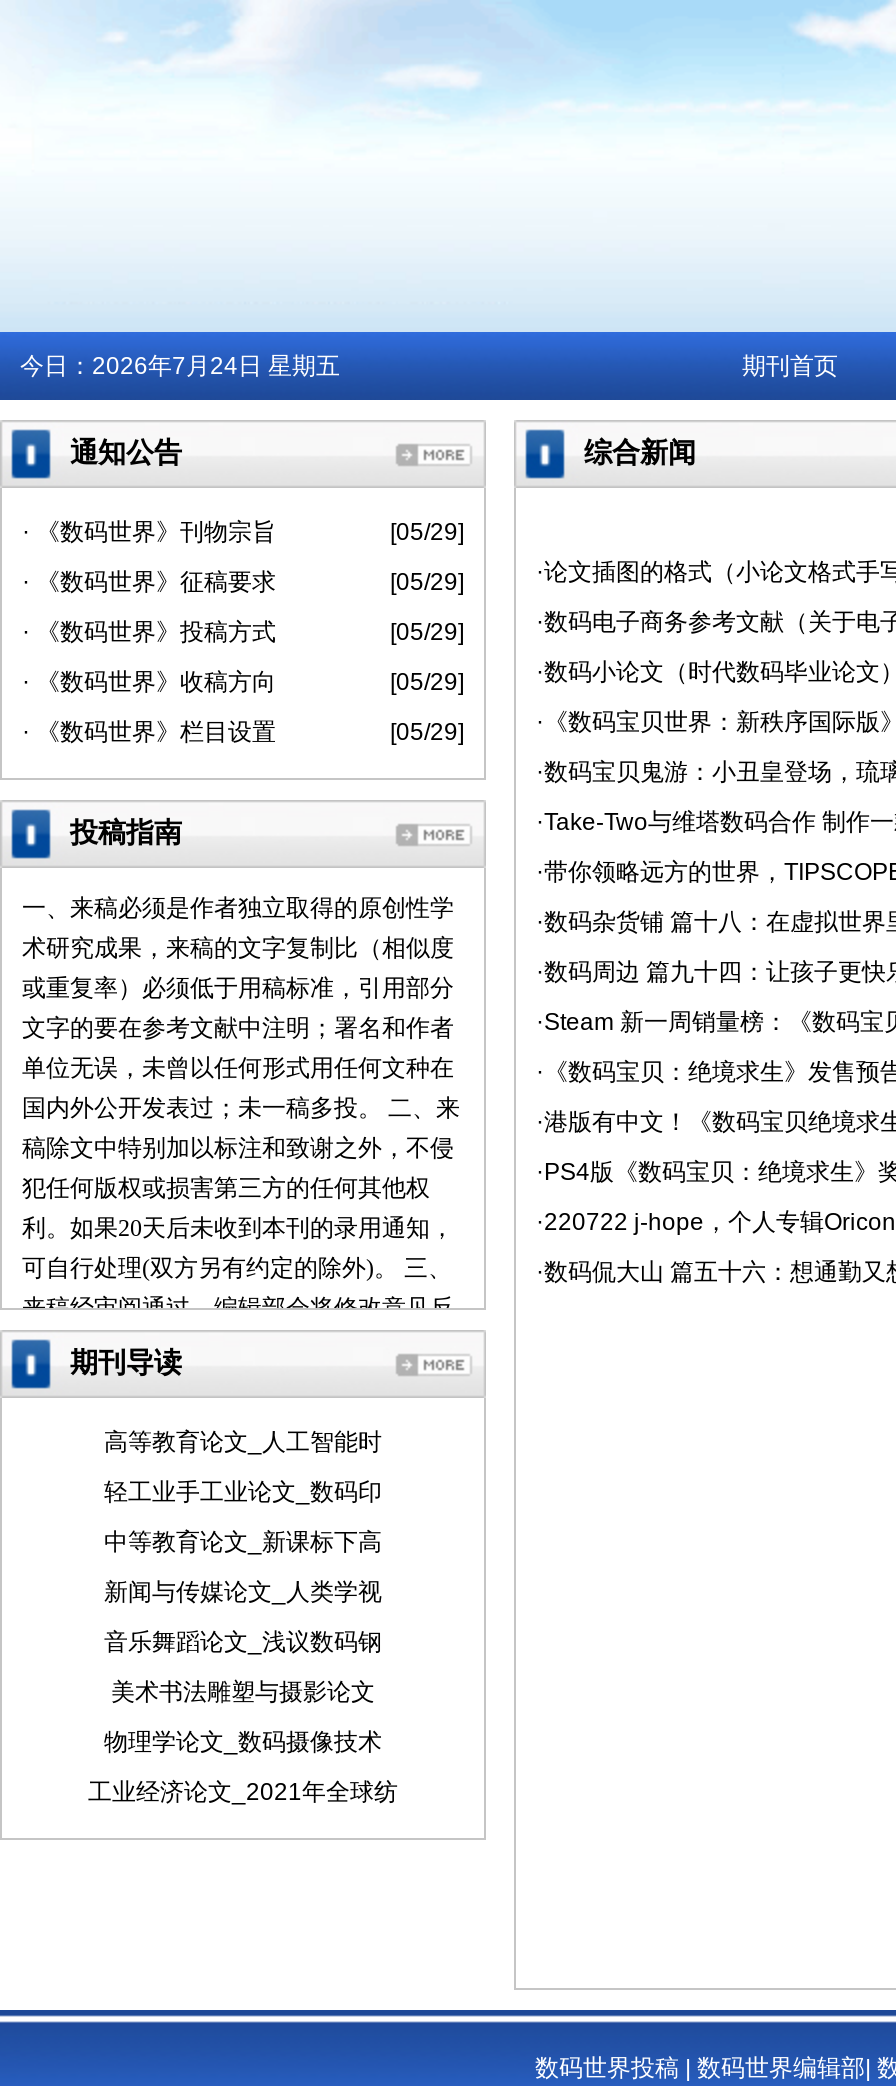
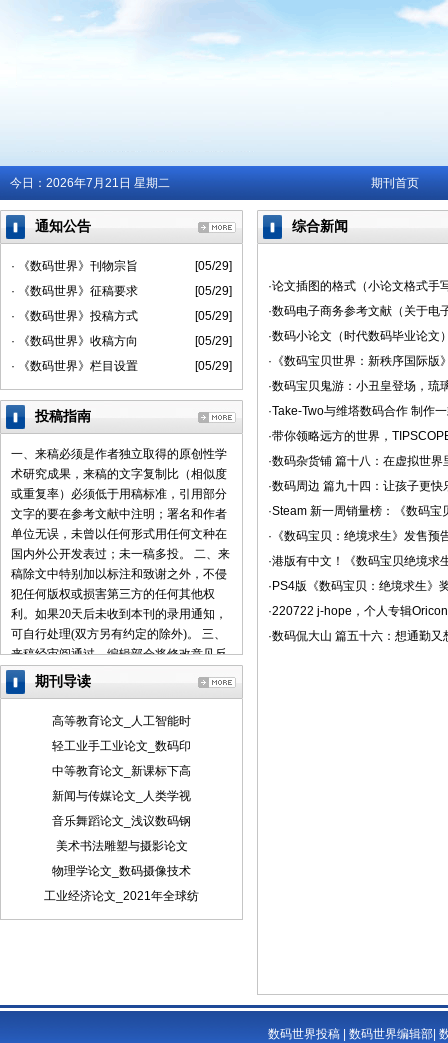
- 今日：2026年7月24日 星期五
+ 今日：2026年7月21日 星期二
